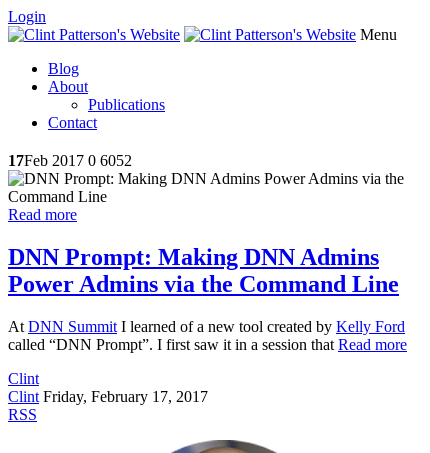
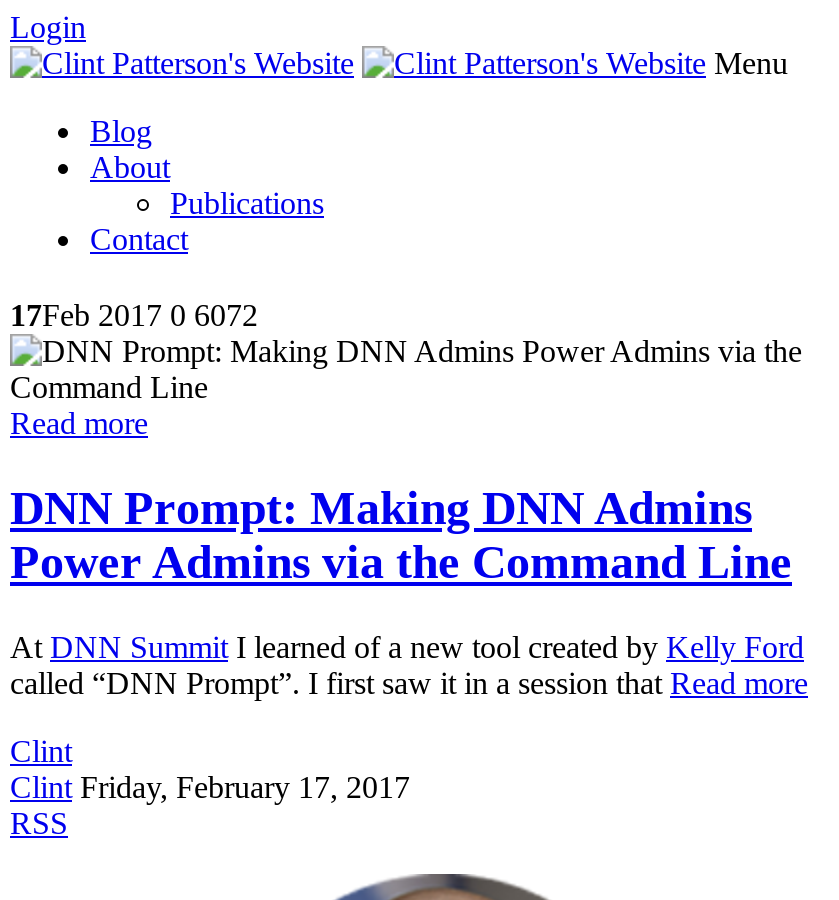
- 17Feb 2017 0 6052
+ 17Feb 2017 0 6072
